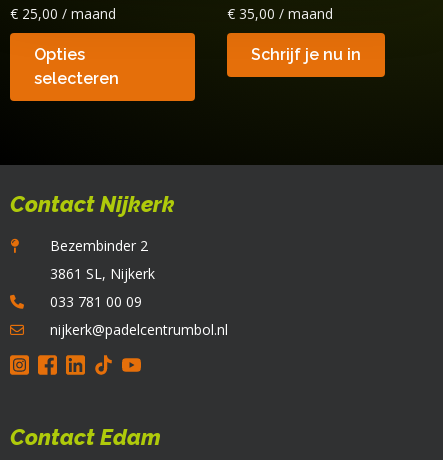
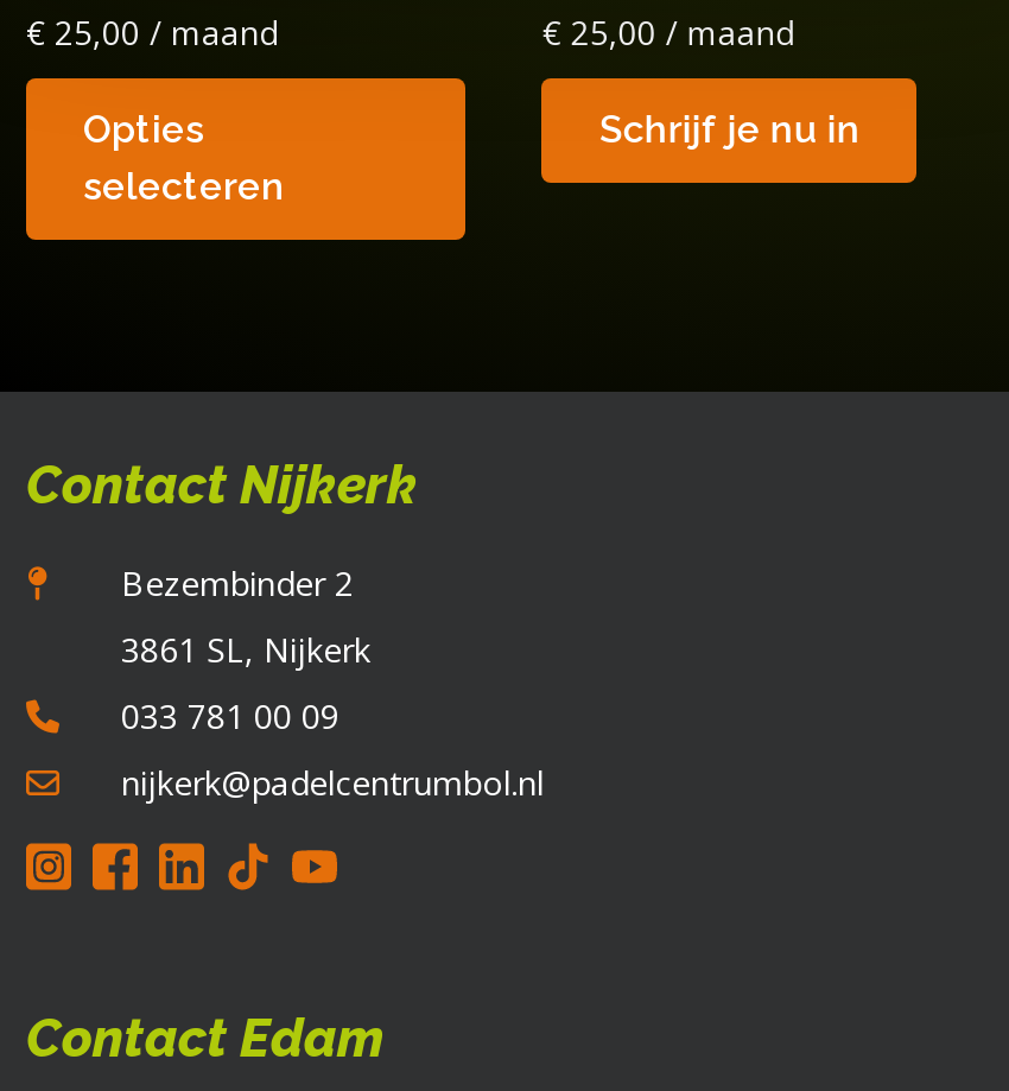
- €35,00 / maand
+ €25,00 / maand
